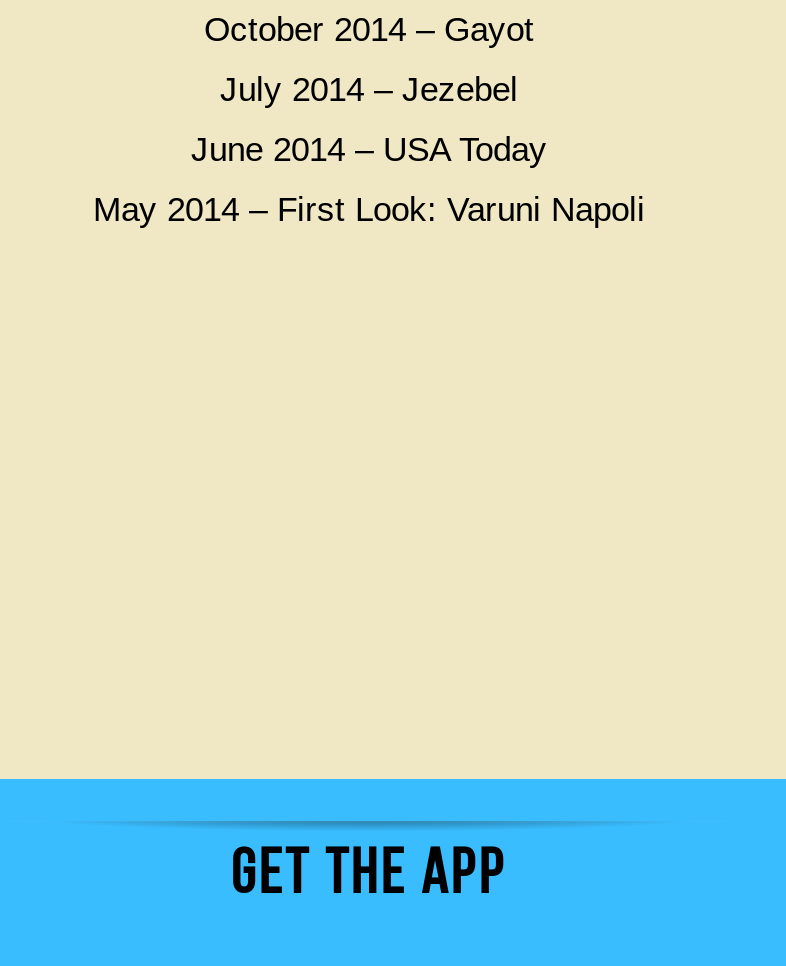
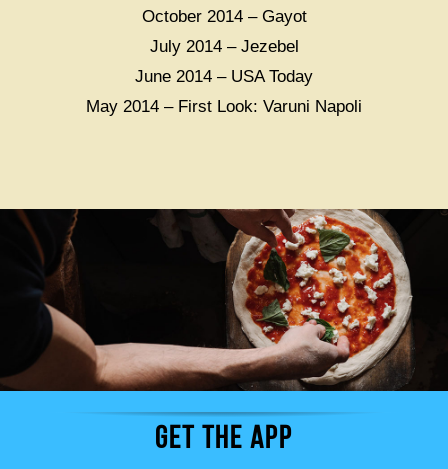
+ [image]
